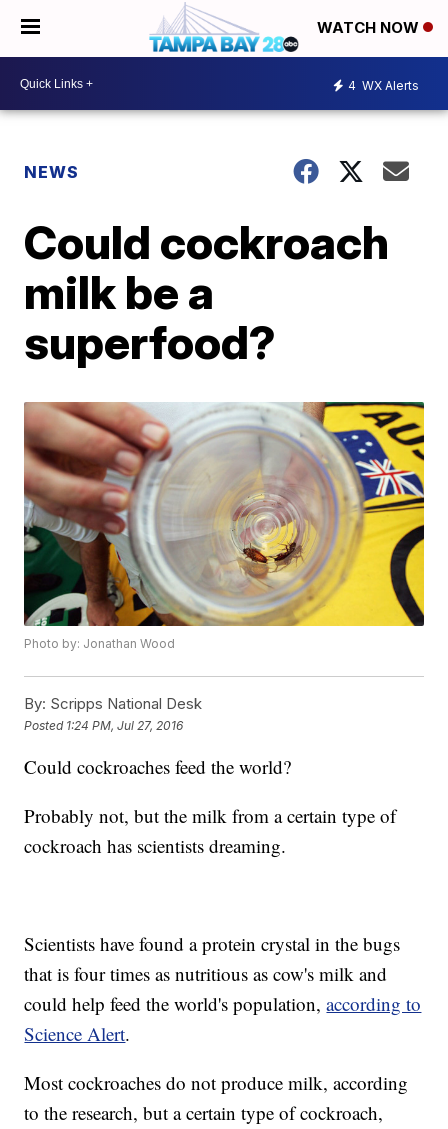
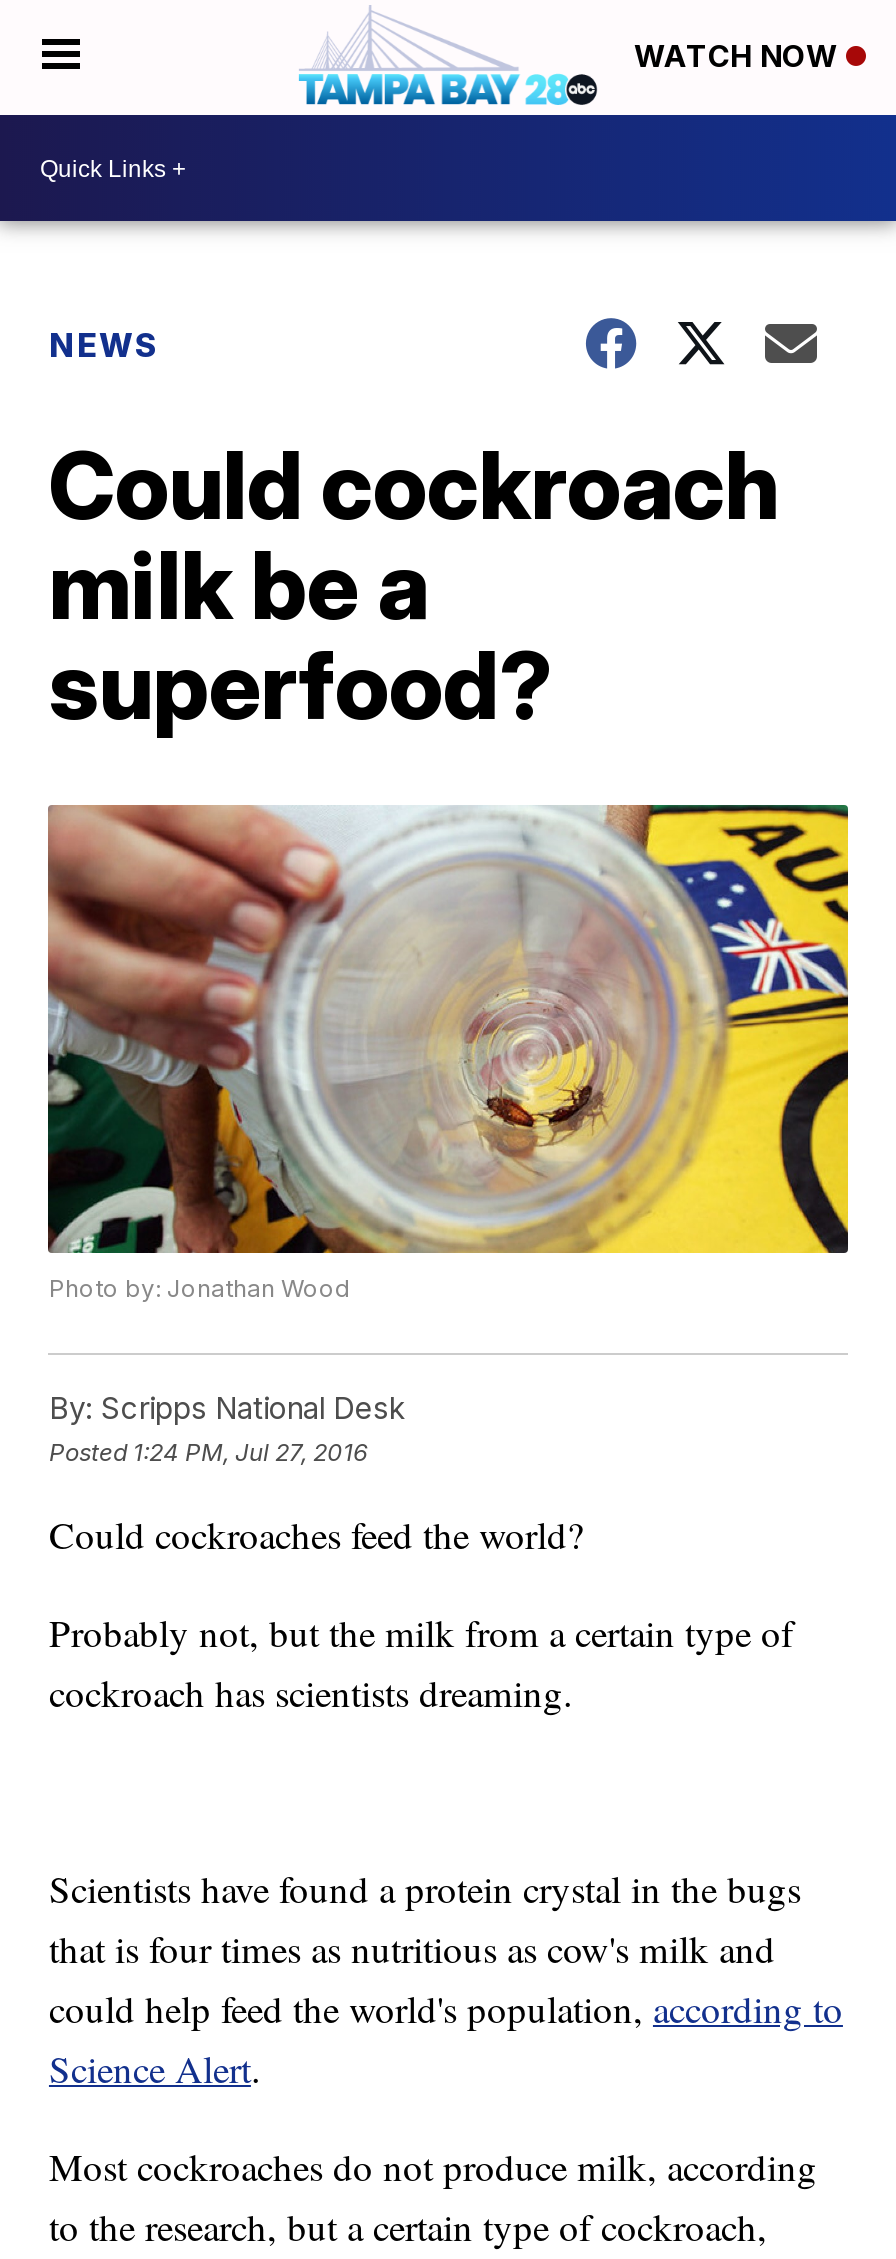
- 4 WX Alerts
